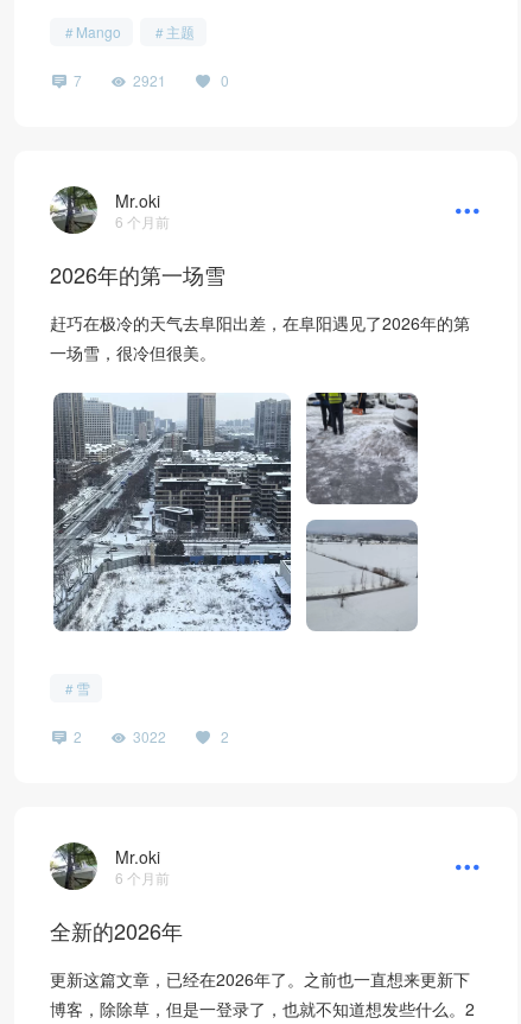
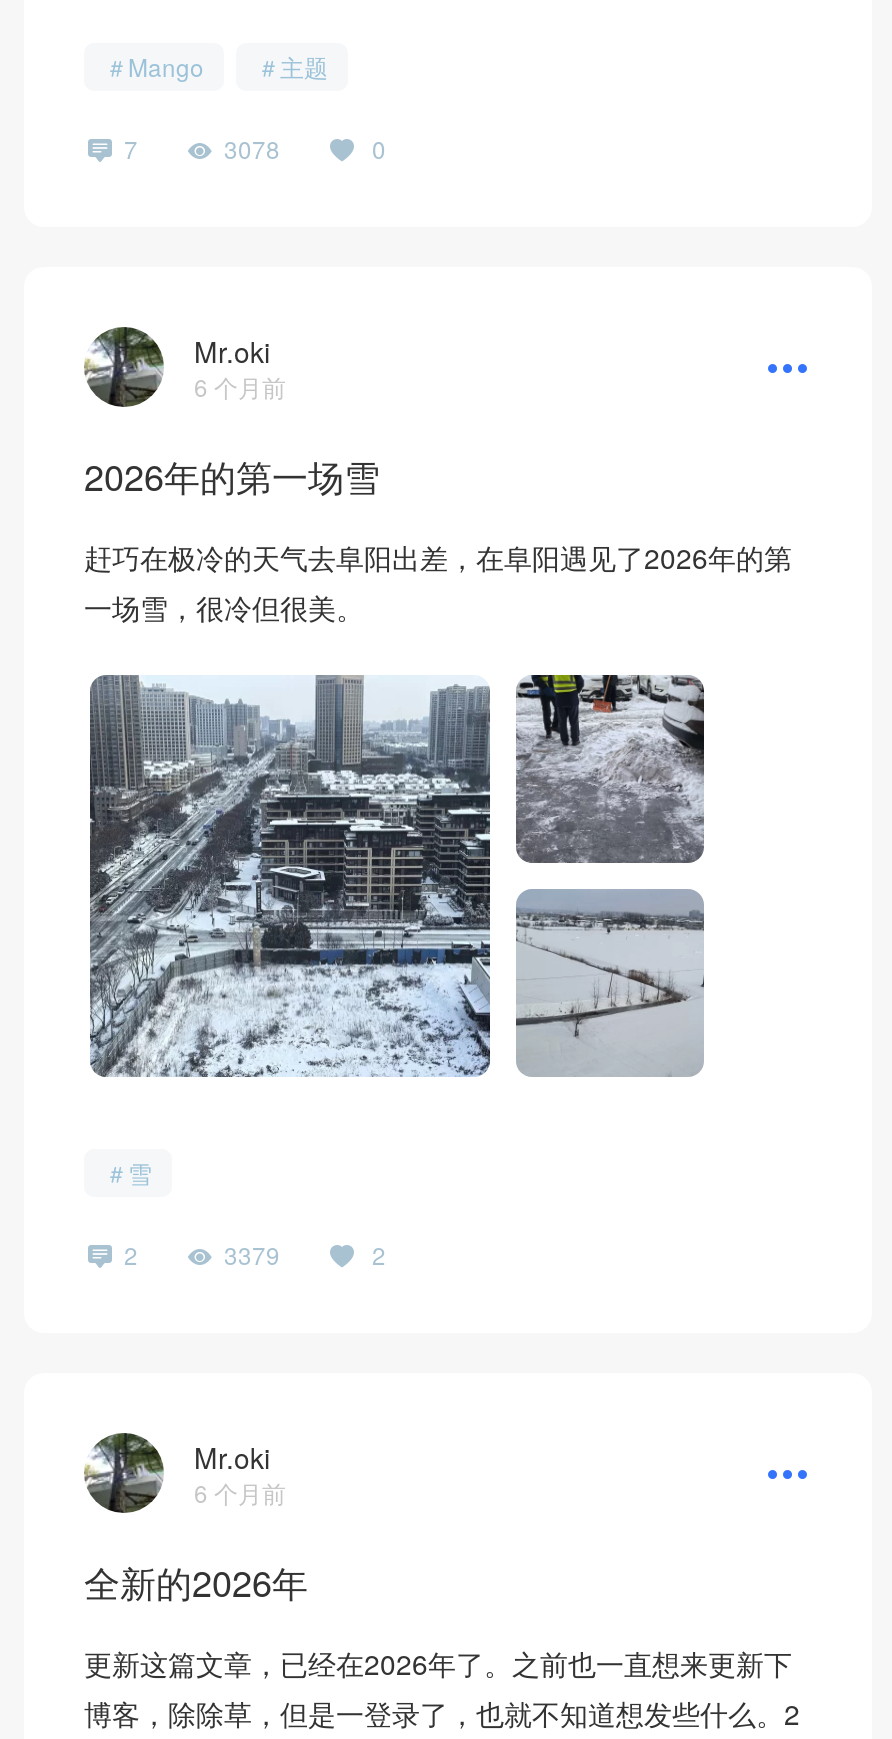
- 2921
+ 3078

- 3022
+ 3379
